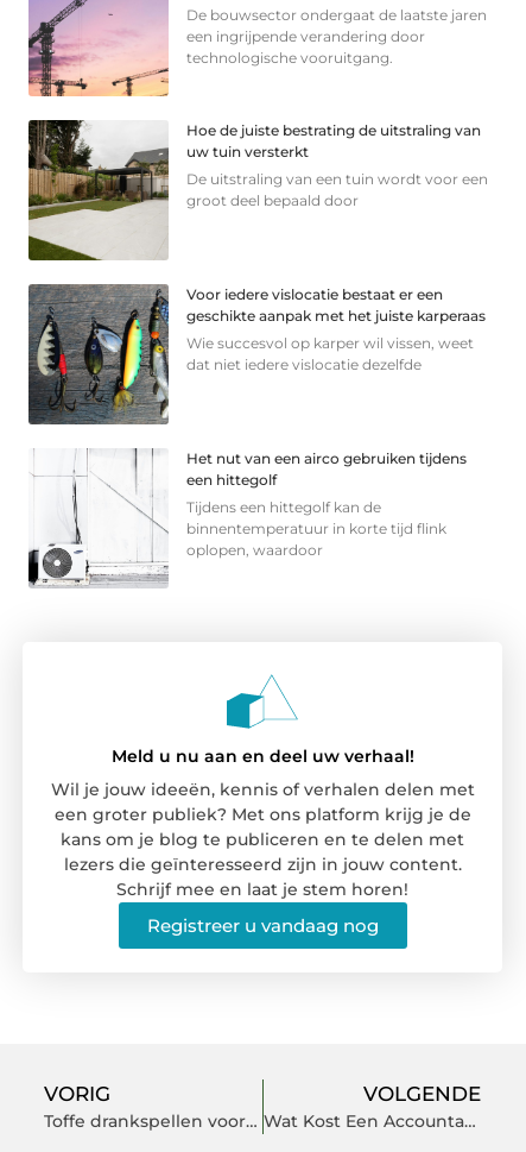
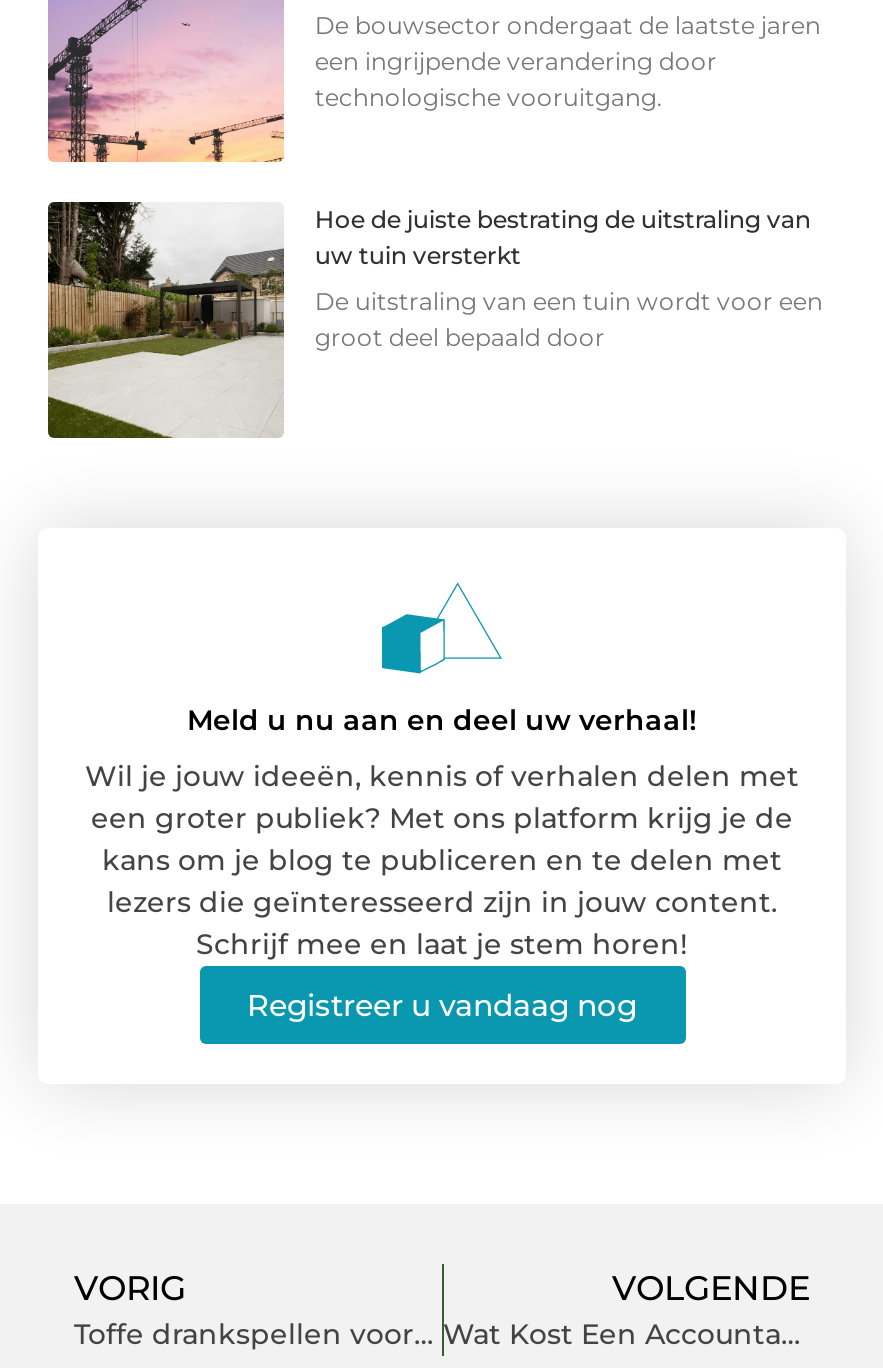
- [image]
- Voor iedere vislocatie bestaat er een
- geschikte aanpak met het juiste karperaas
- Wie succesvol op karper wil vissen, weet
- dat niet iedere vislocatie dezelfde

- [image]
- Het nut van een airco gebruiken tijdens
- een hittegolf
- Tijdens een hittegolf kan de
- binnentemperatuur in korte tijd flink
- oplopen, waardoor
